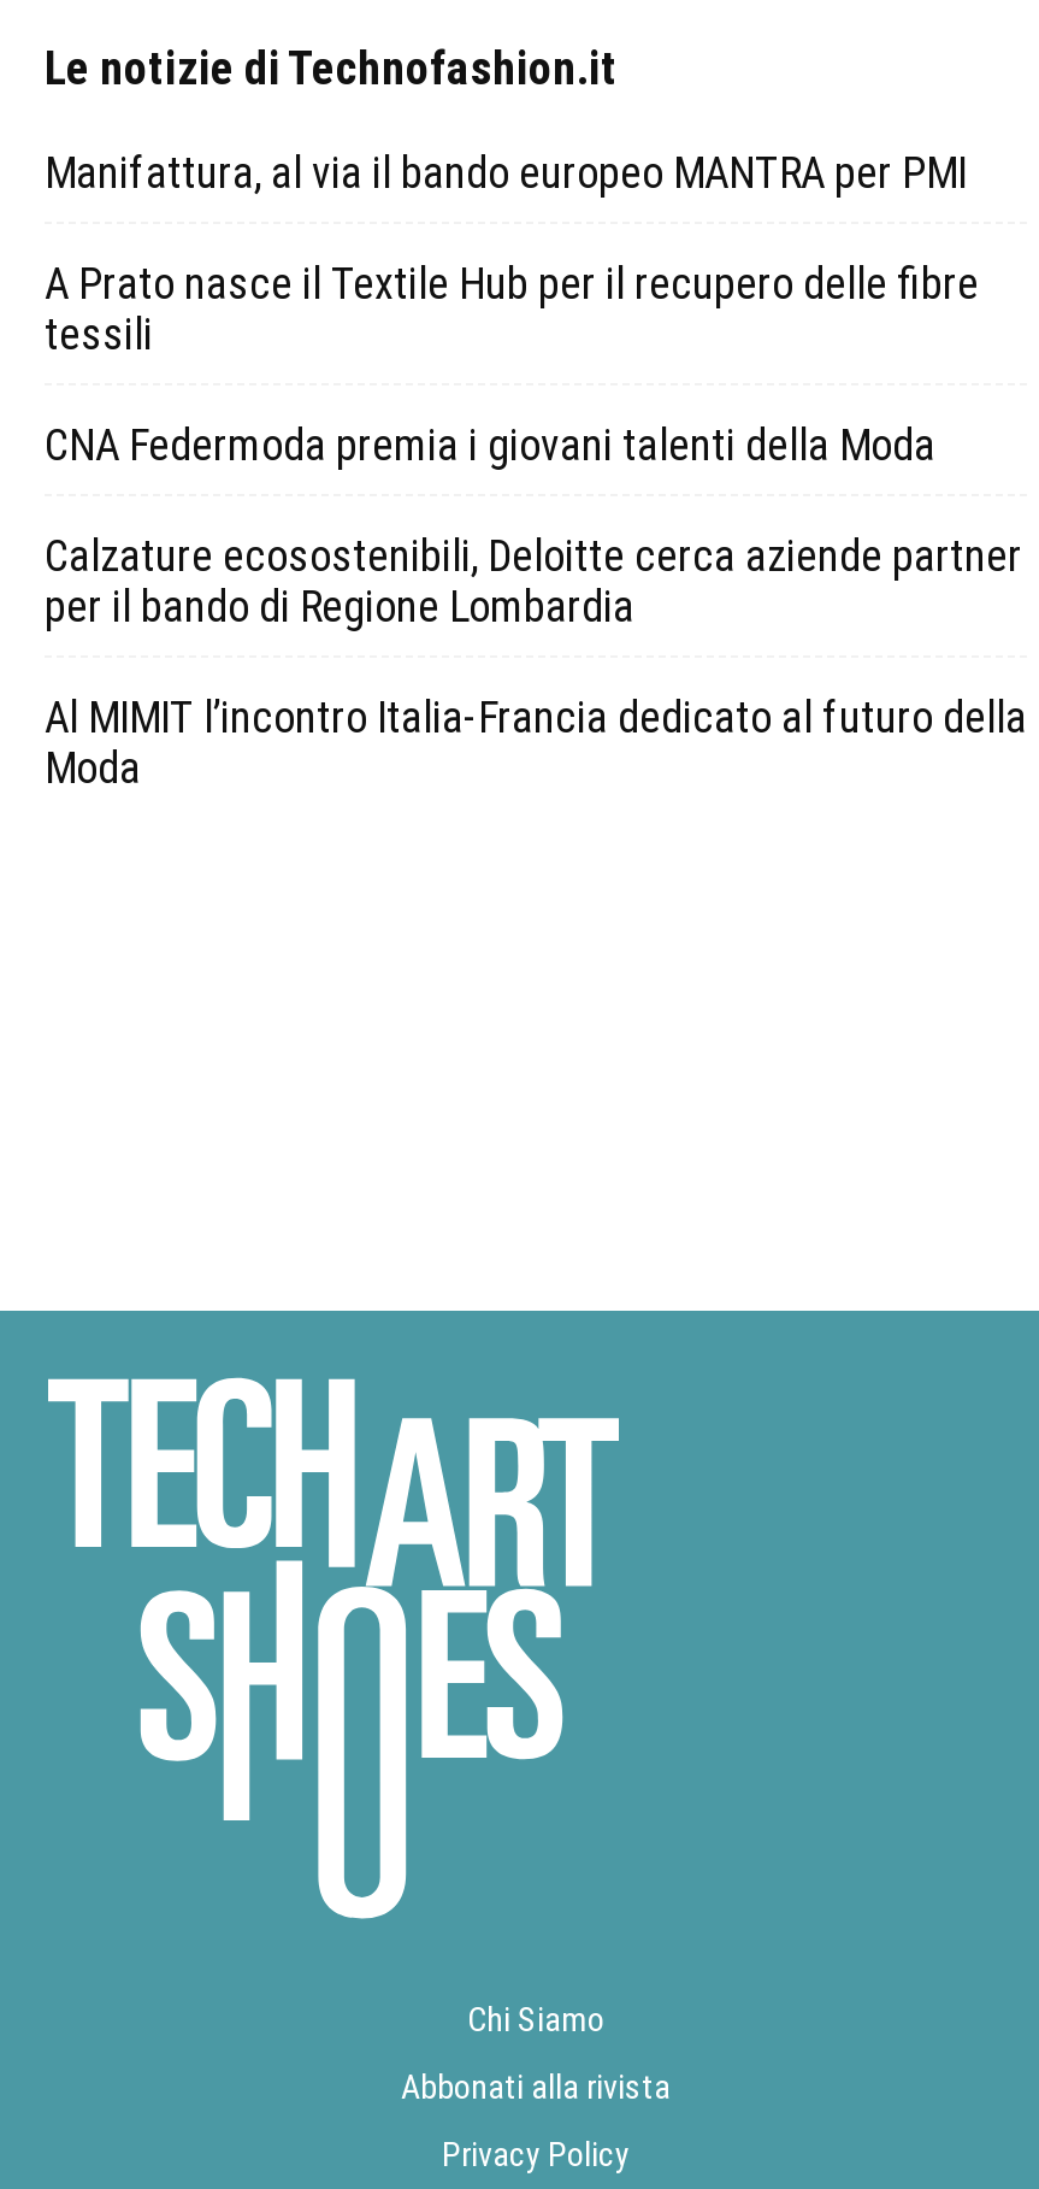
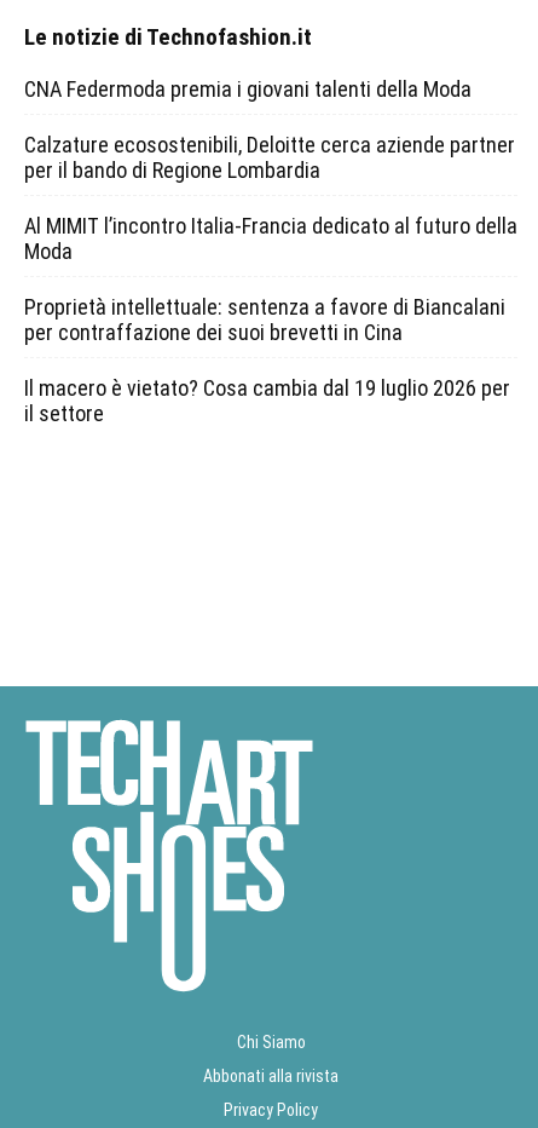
- Manifattura, al via il bando europeo MANTRA per PMI
- A Prato nasce il Textile Hub per il recupero delle fibre
- tessili

moved up: CNA Federmoda premia i giovani talenti della Moda | Calzature ecosostenibili, Deloitte cerca aziende partner | per il bando di Regione Lombardia | Al MIMIT l’incontro Italia-Francia dedicato al futuro della | Moda

+ Proprietà intellettuale: sentenza a favore di Biancalani
+ per contraffazione dei suoi brevetti in Cina
+ Il macero è vietato? Cosa cambia dal 19 luglio 2026 per
+ il settore
